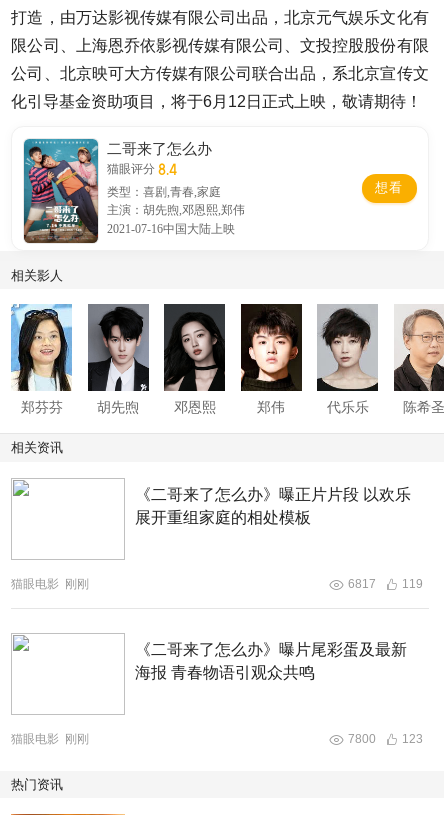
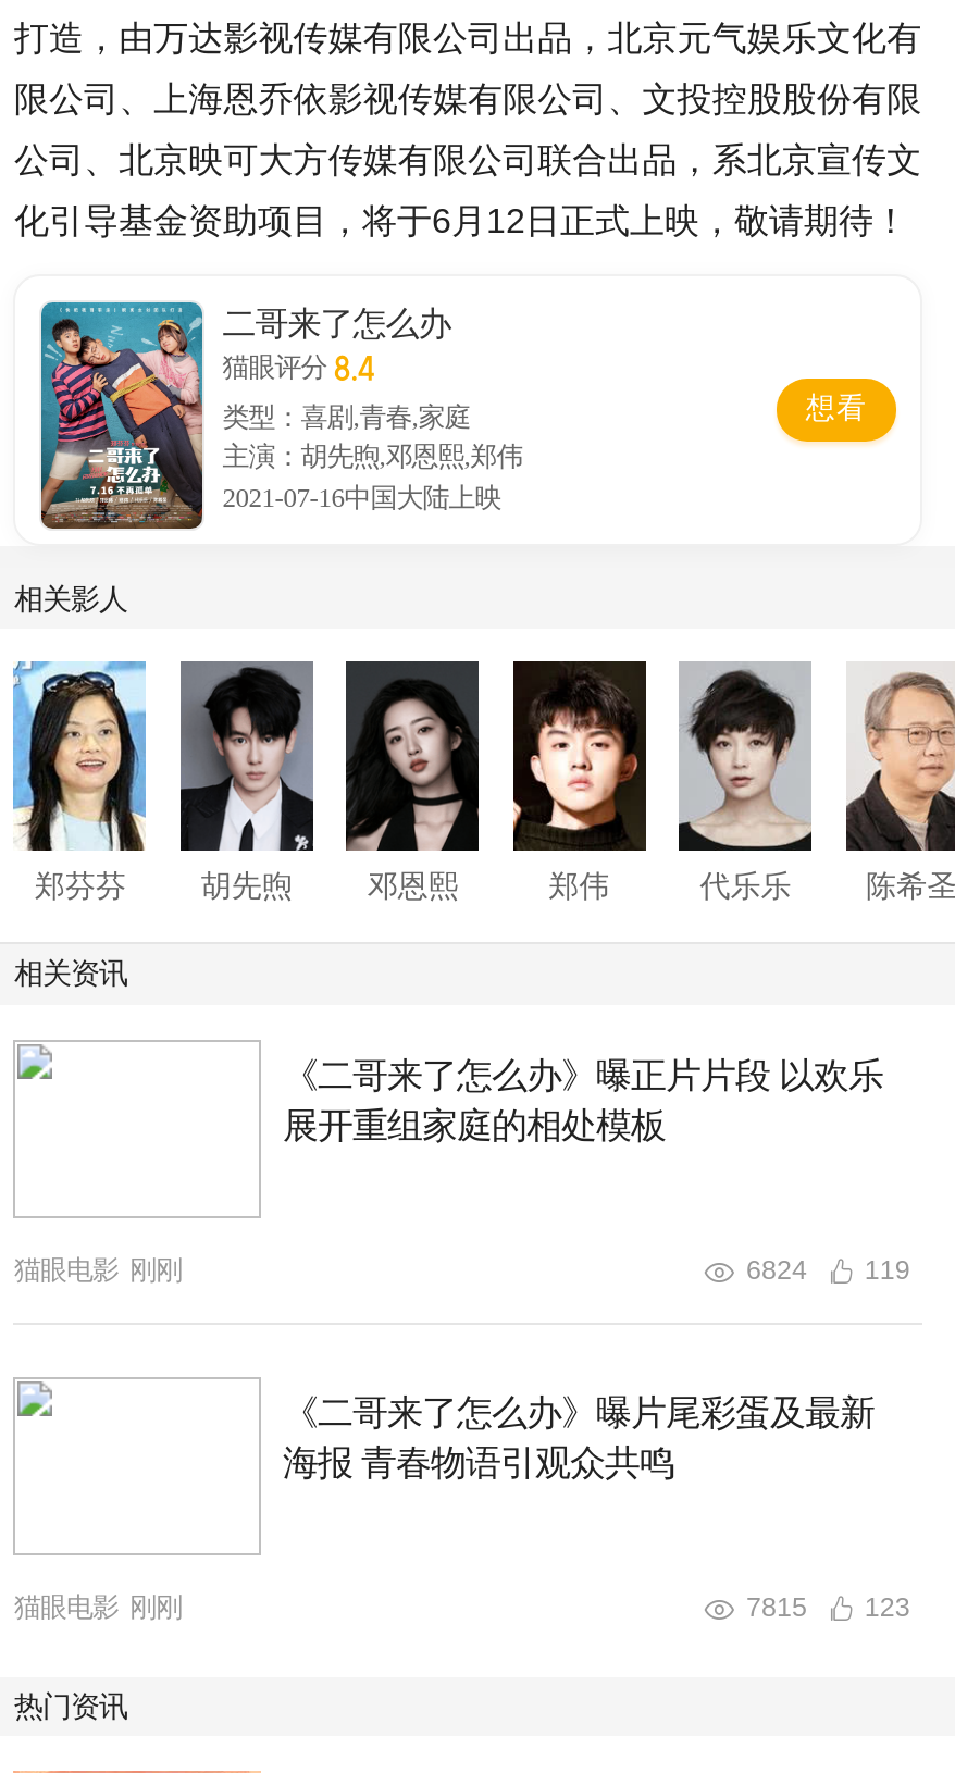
- 6817 119
+ 6824 119

- 7800 123
+ 7815 123
